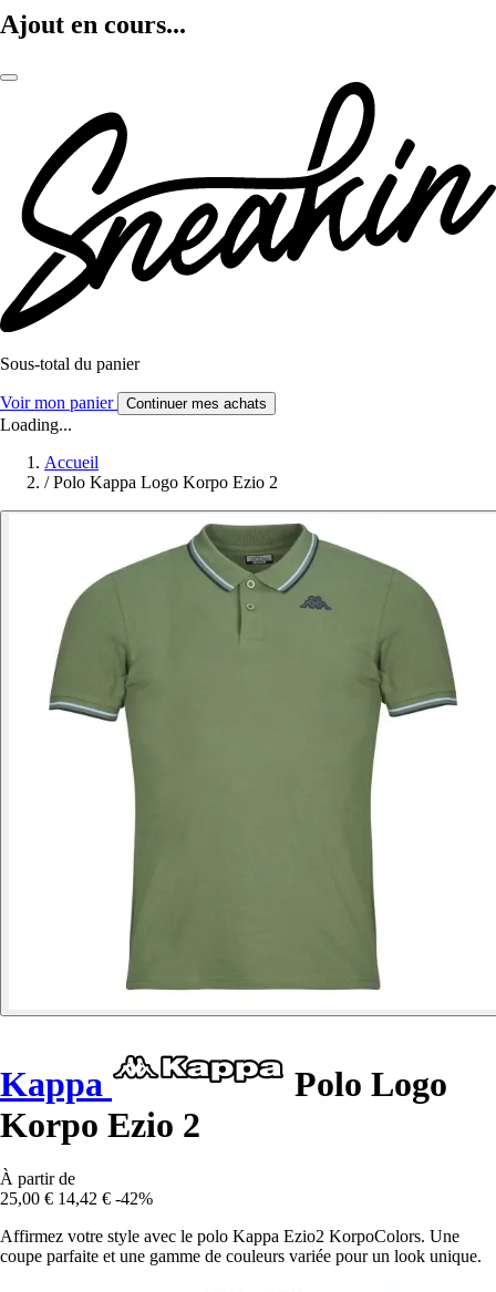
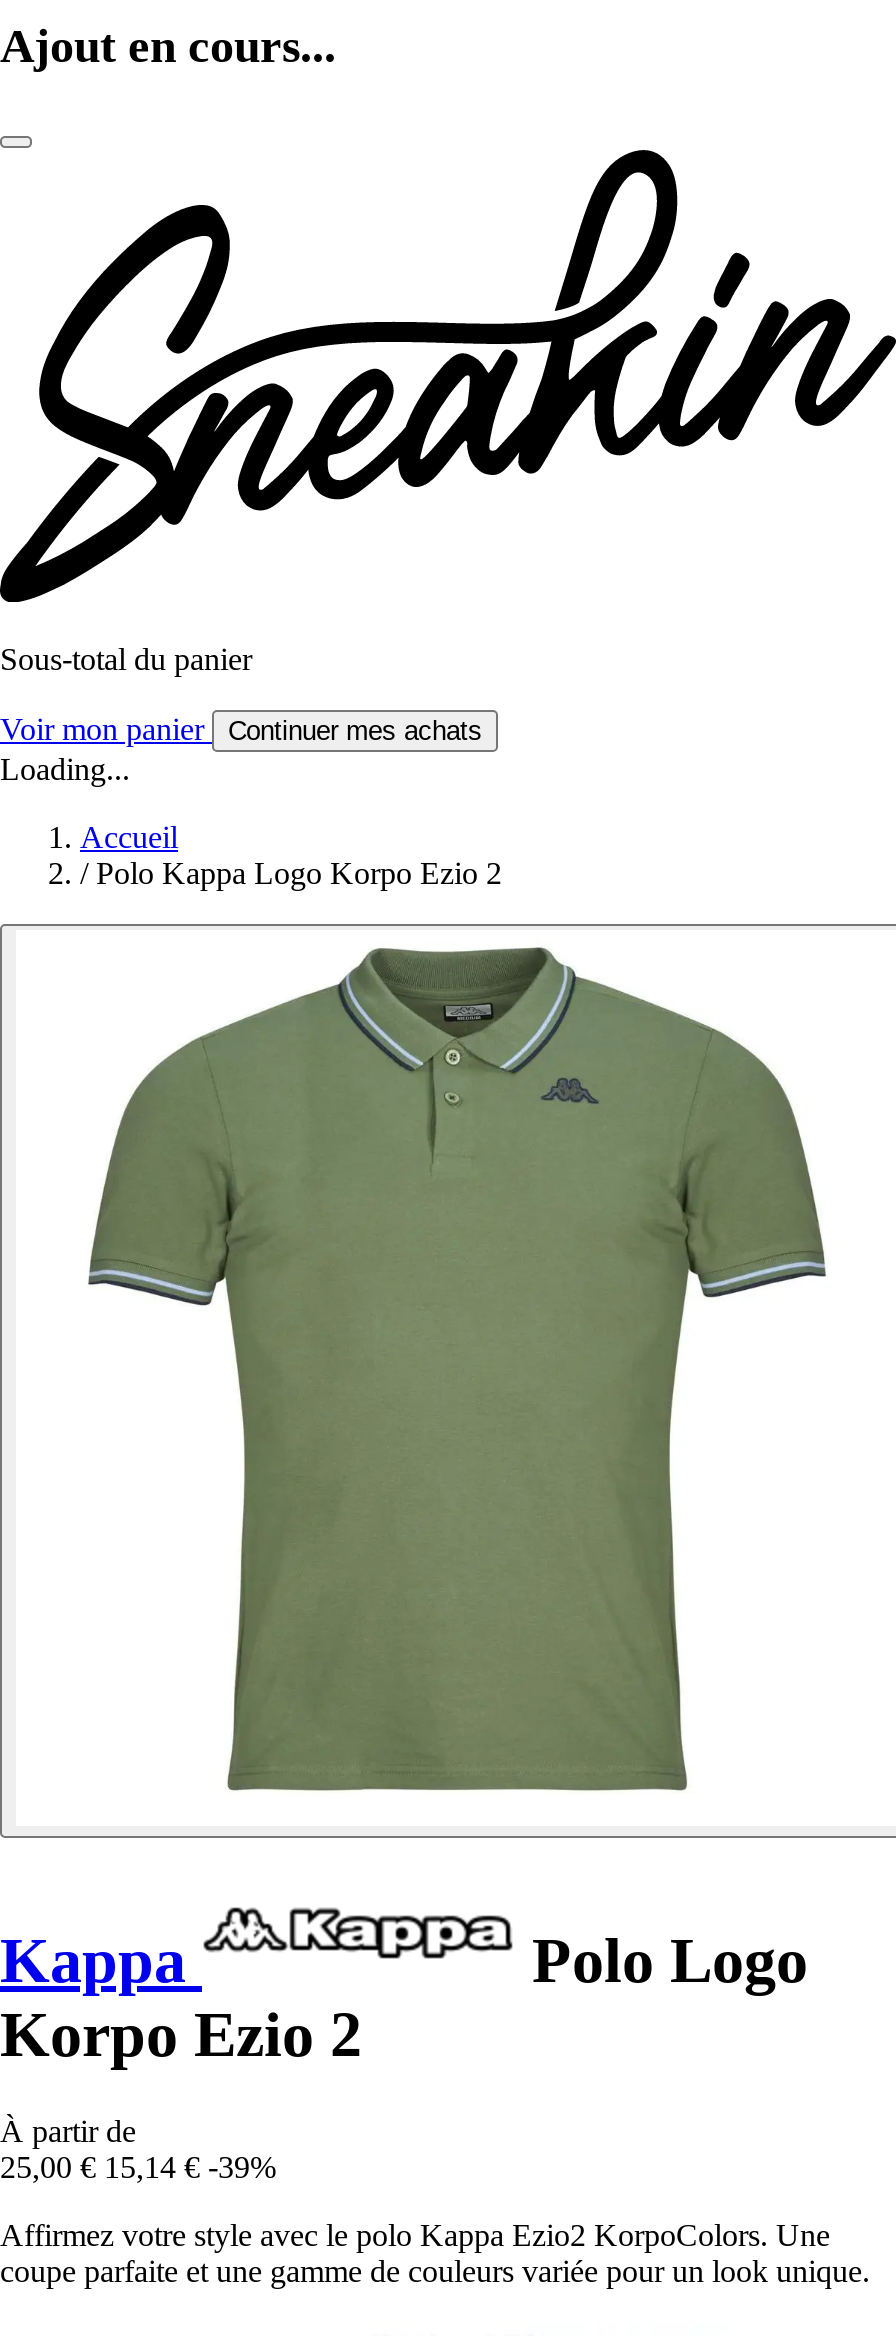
- 25,00 € 14,42 € -42%
+ 25,00 € 15,14 € -39%
